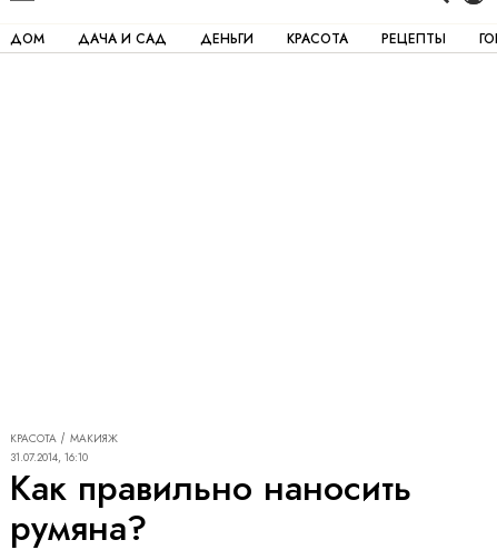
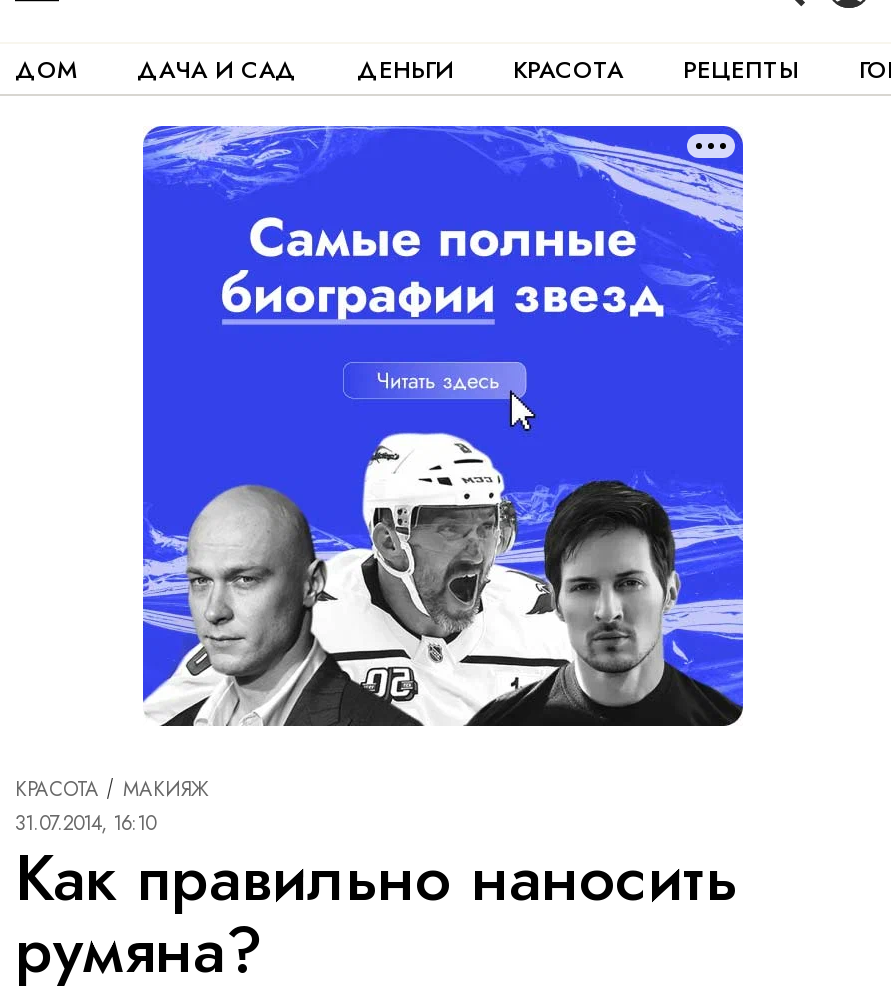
+ [image]
